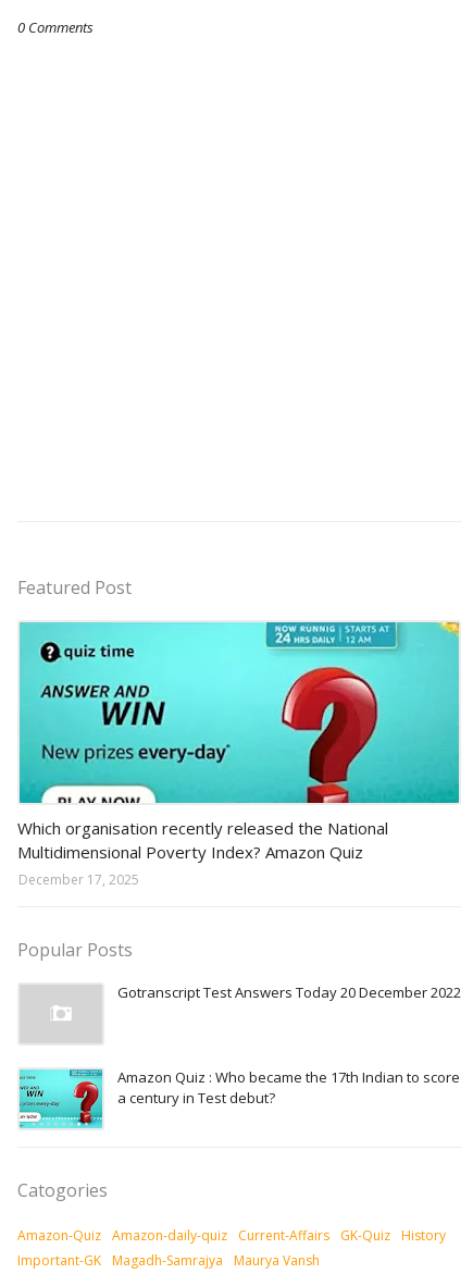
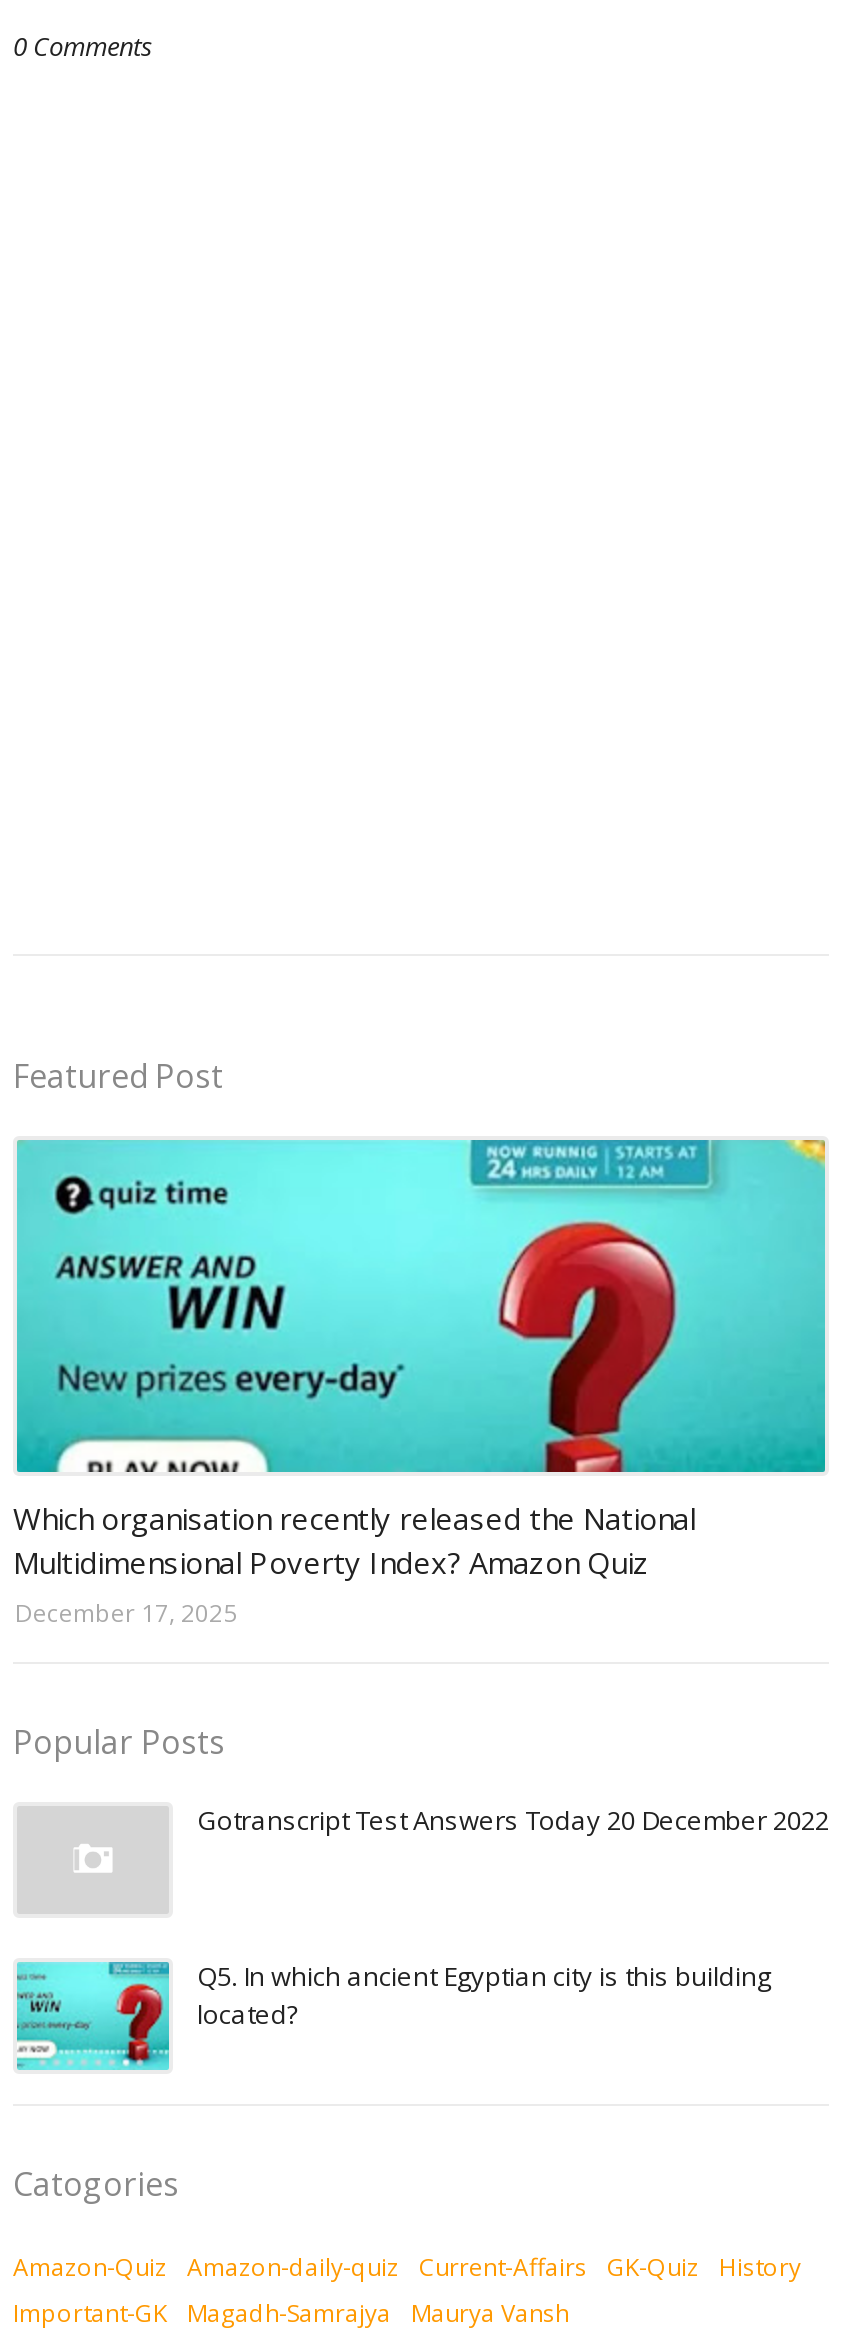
- Amazon Quiz : Who became the 17th Indian to score
- a century in Test debut?
+ Q5. In which ancient Egyptian city is this building
+ located?
